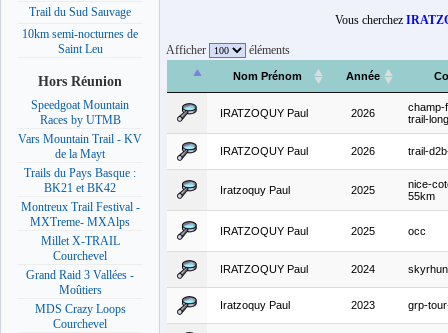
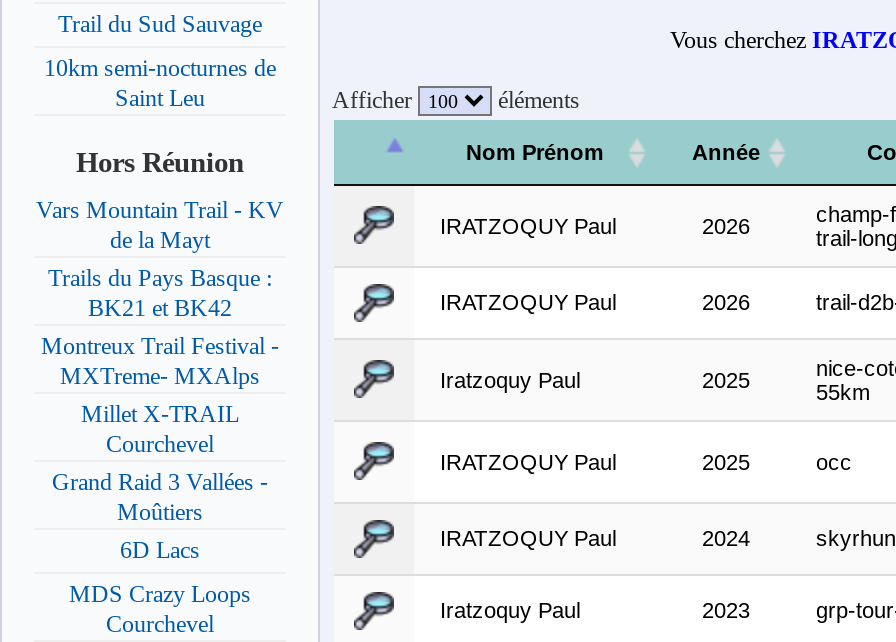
- Speedgoat Mountain
- Races by UTMB

moved up: Vars Mountain Trail - KV | de la Mayt | Trails du Pays Basque : | ... | Grand Raid 3 Vallées - | Moûtiers

+ 6D Lacs
